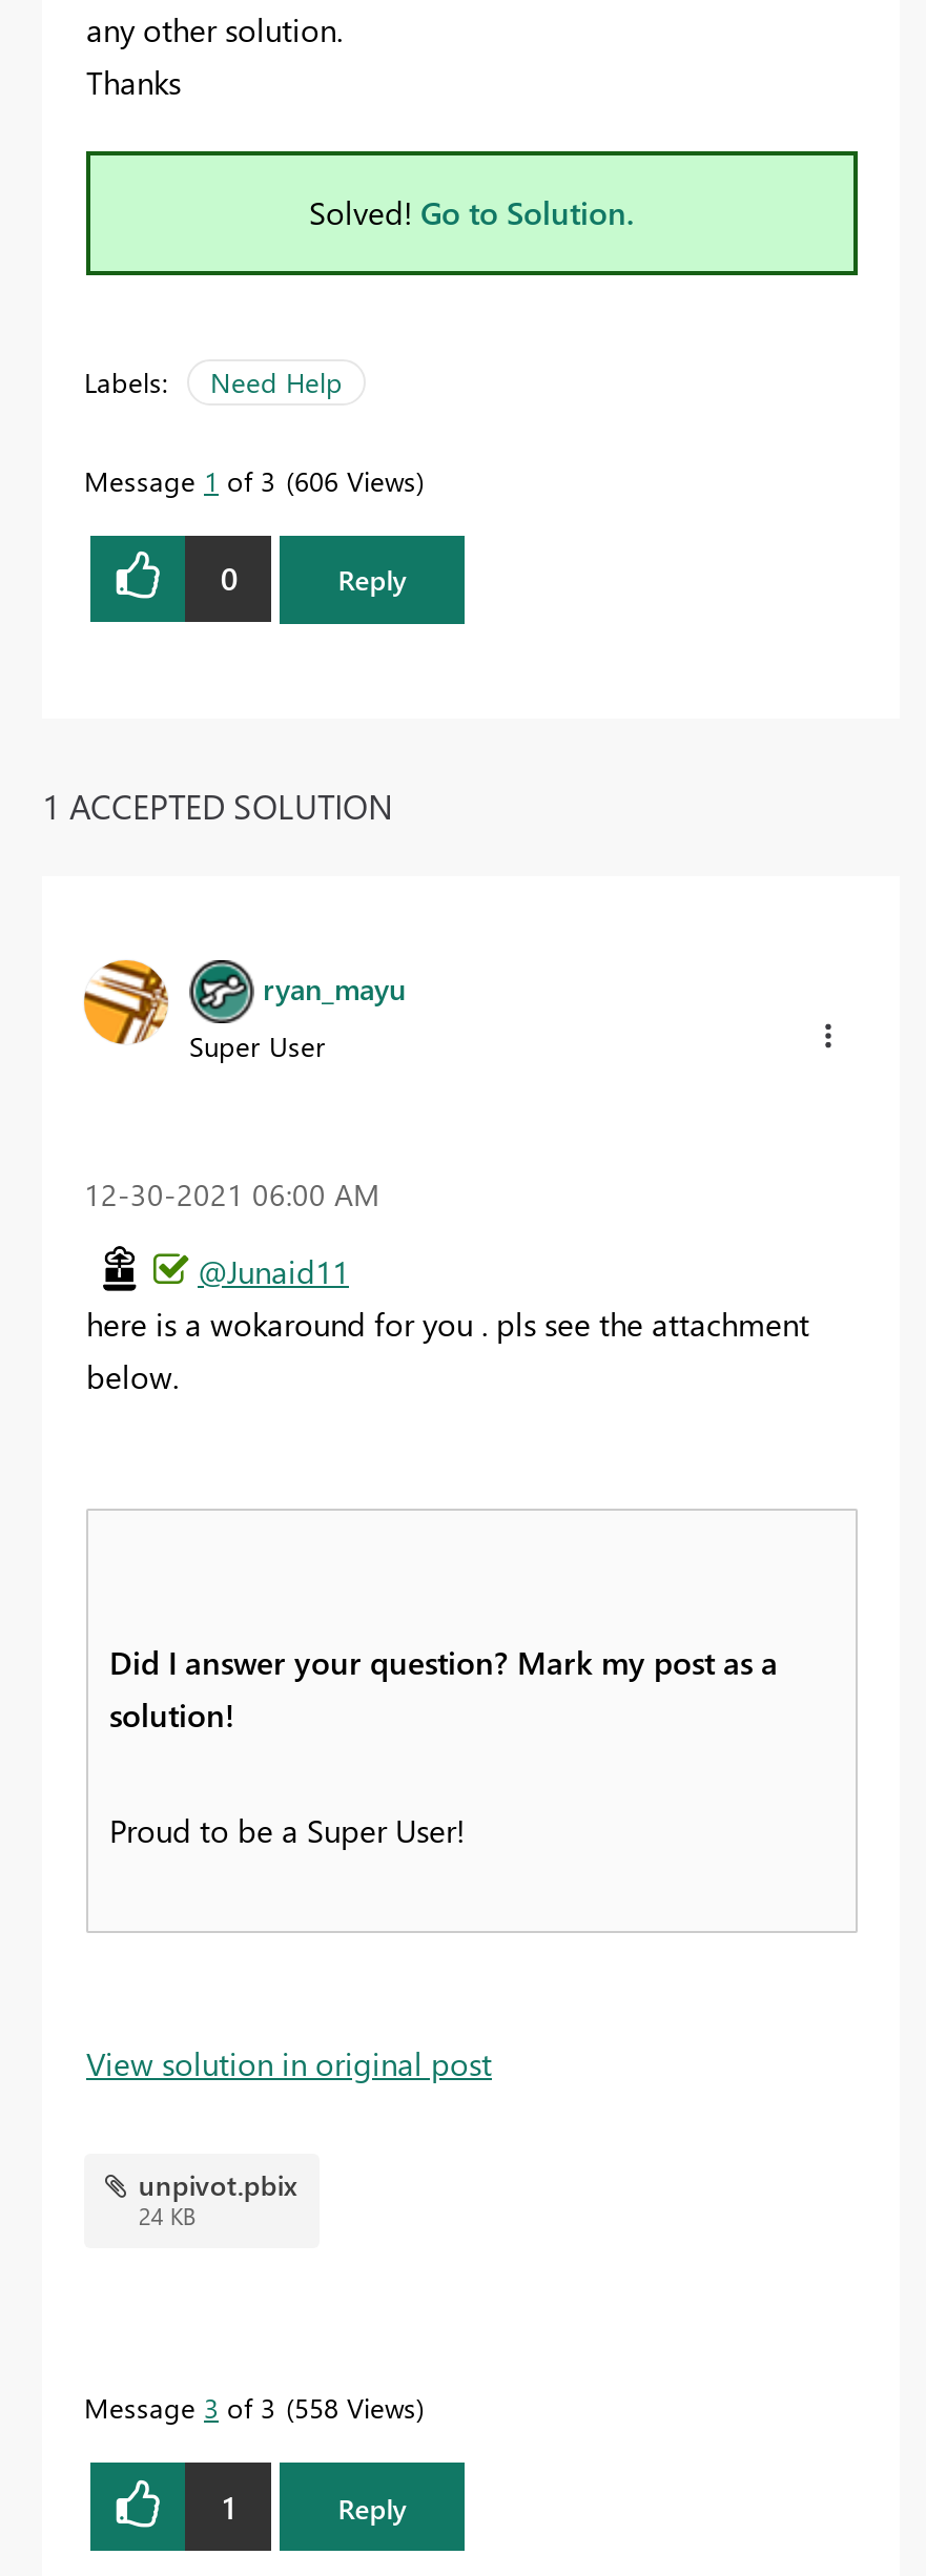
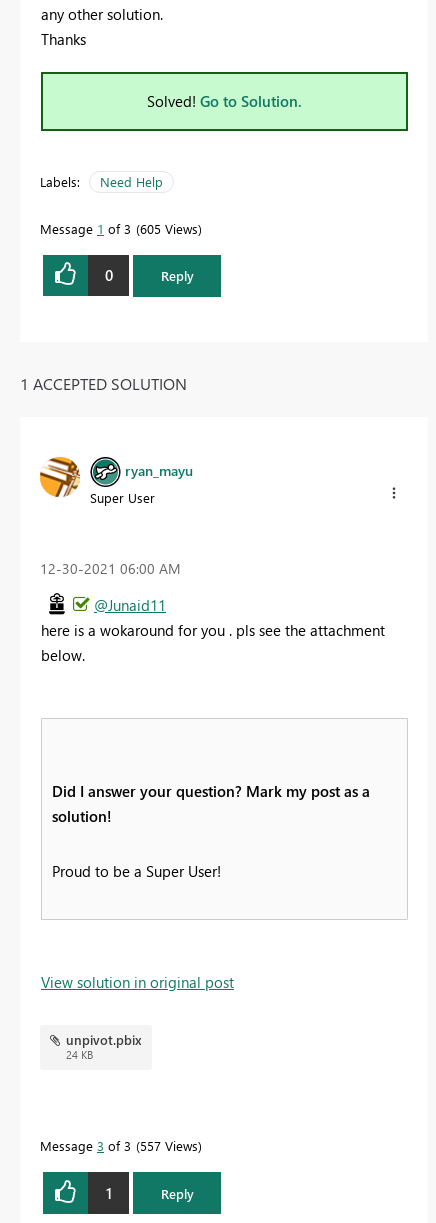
- Message 1 of 3 606 Views
+ Message 1 of 3 605 Views

- Message 3 of 3 558 Views
+ Message 3 of 3 557 Views
